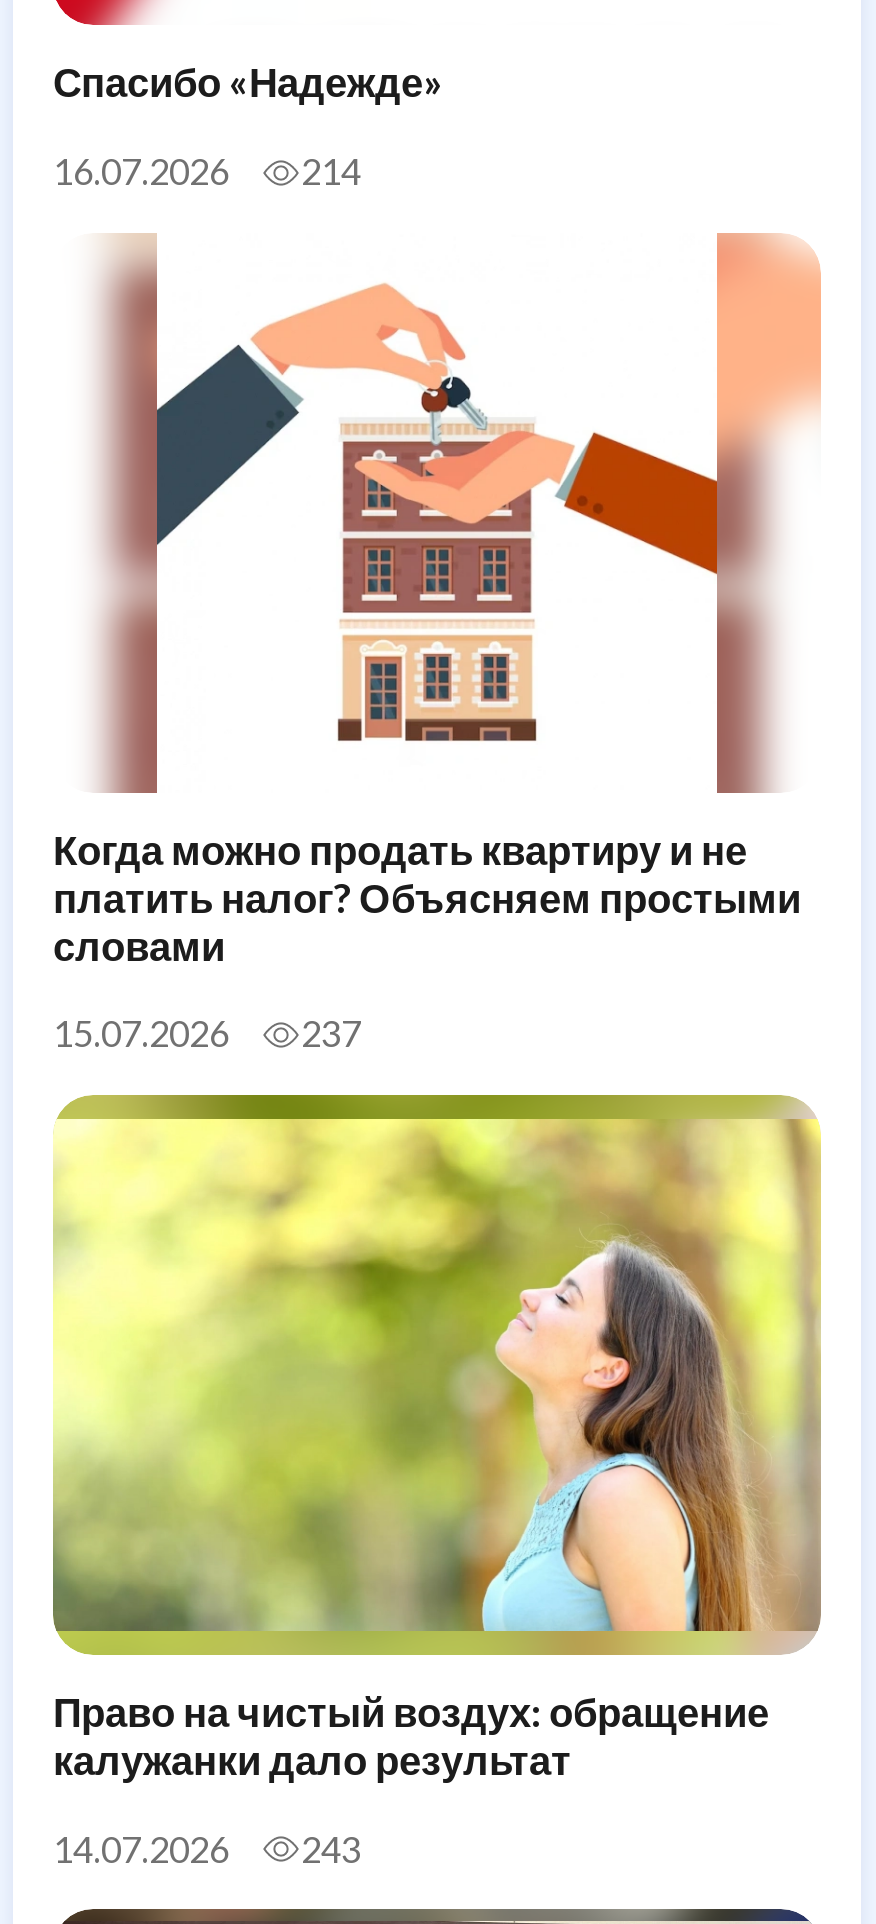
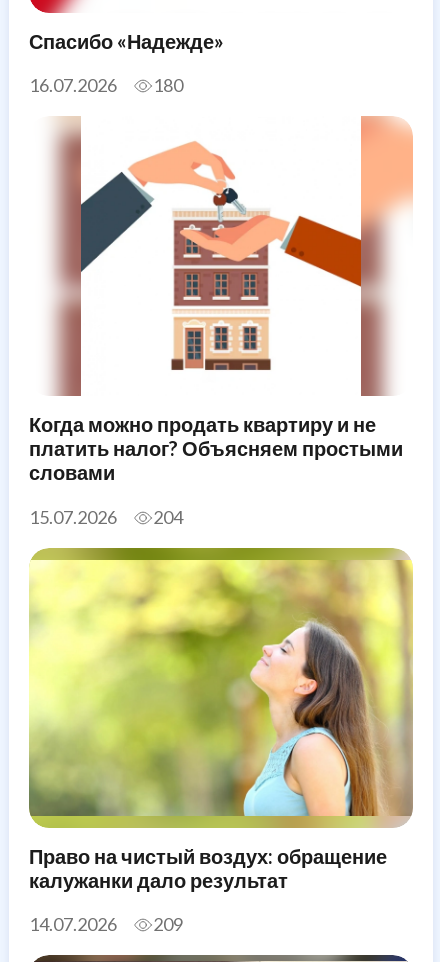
- 16.07.2026 214
+ 16.07.2026 180

- 15.07.2026 237
+ 15.07.2026 204

- 14.07.2026 243
+ 14.07.2026 209
